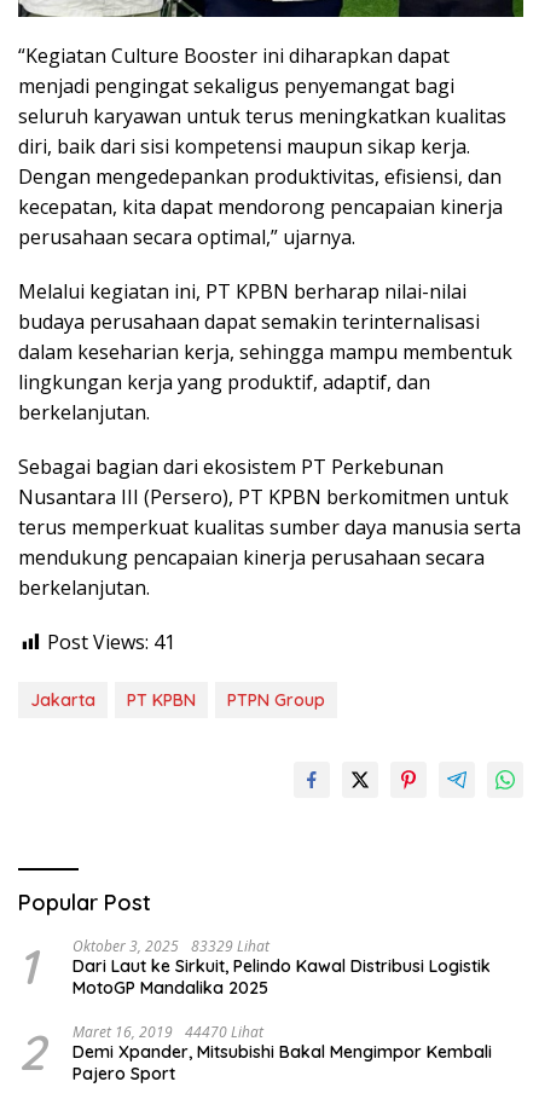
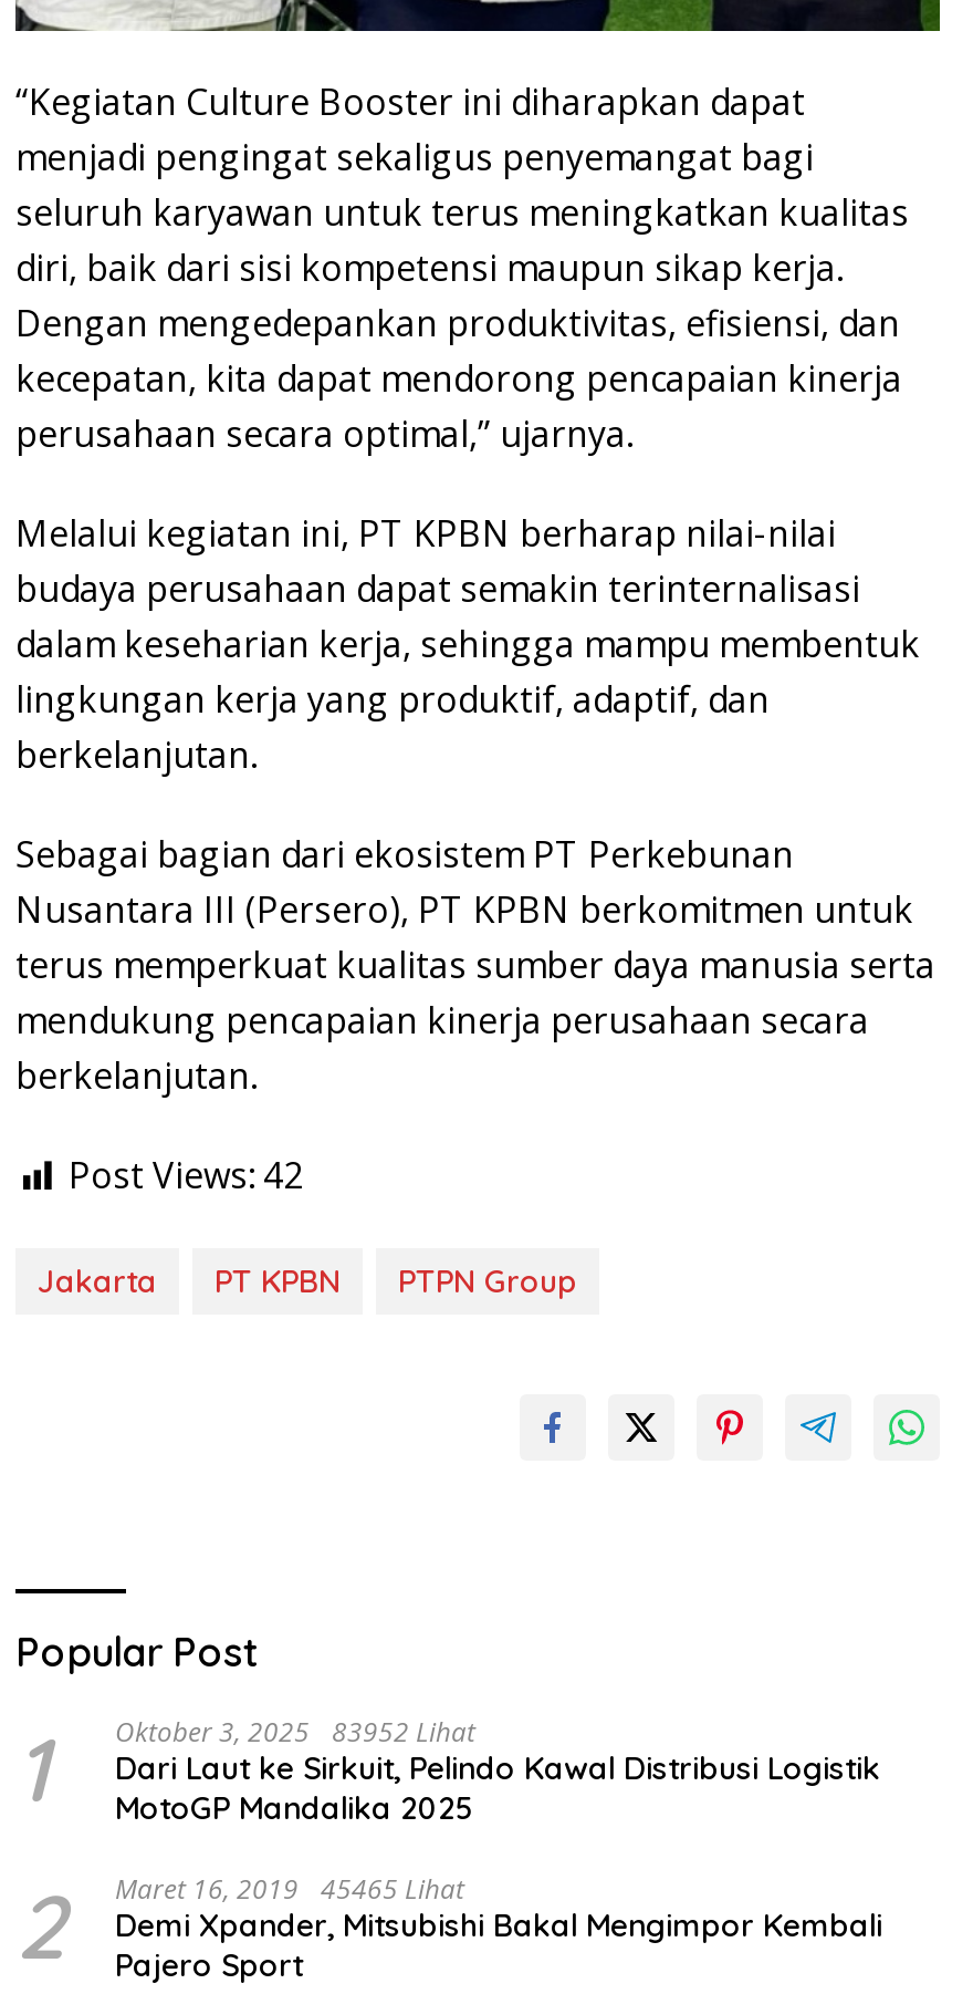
- Post Views: 41
+ Post Views: 42

- Oktober 3, 2025 83329 Lihat
+ Oktober 3, 2025 83952 Lihat

- 2 Maret 16, 2019 44470 Lihat Demi Xpander, Mitsubishi Bakal Mengimpor Kembali Pajero Sport
+ 2 Maret 16, 2019 45465 Lihat Demi Xpander, Mitsubishi Bakal Mengimpor Kembali Pajero Sport
